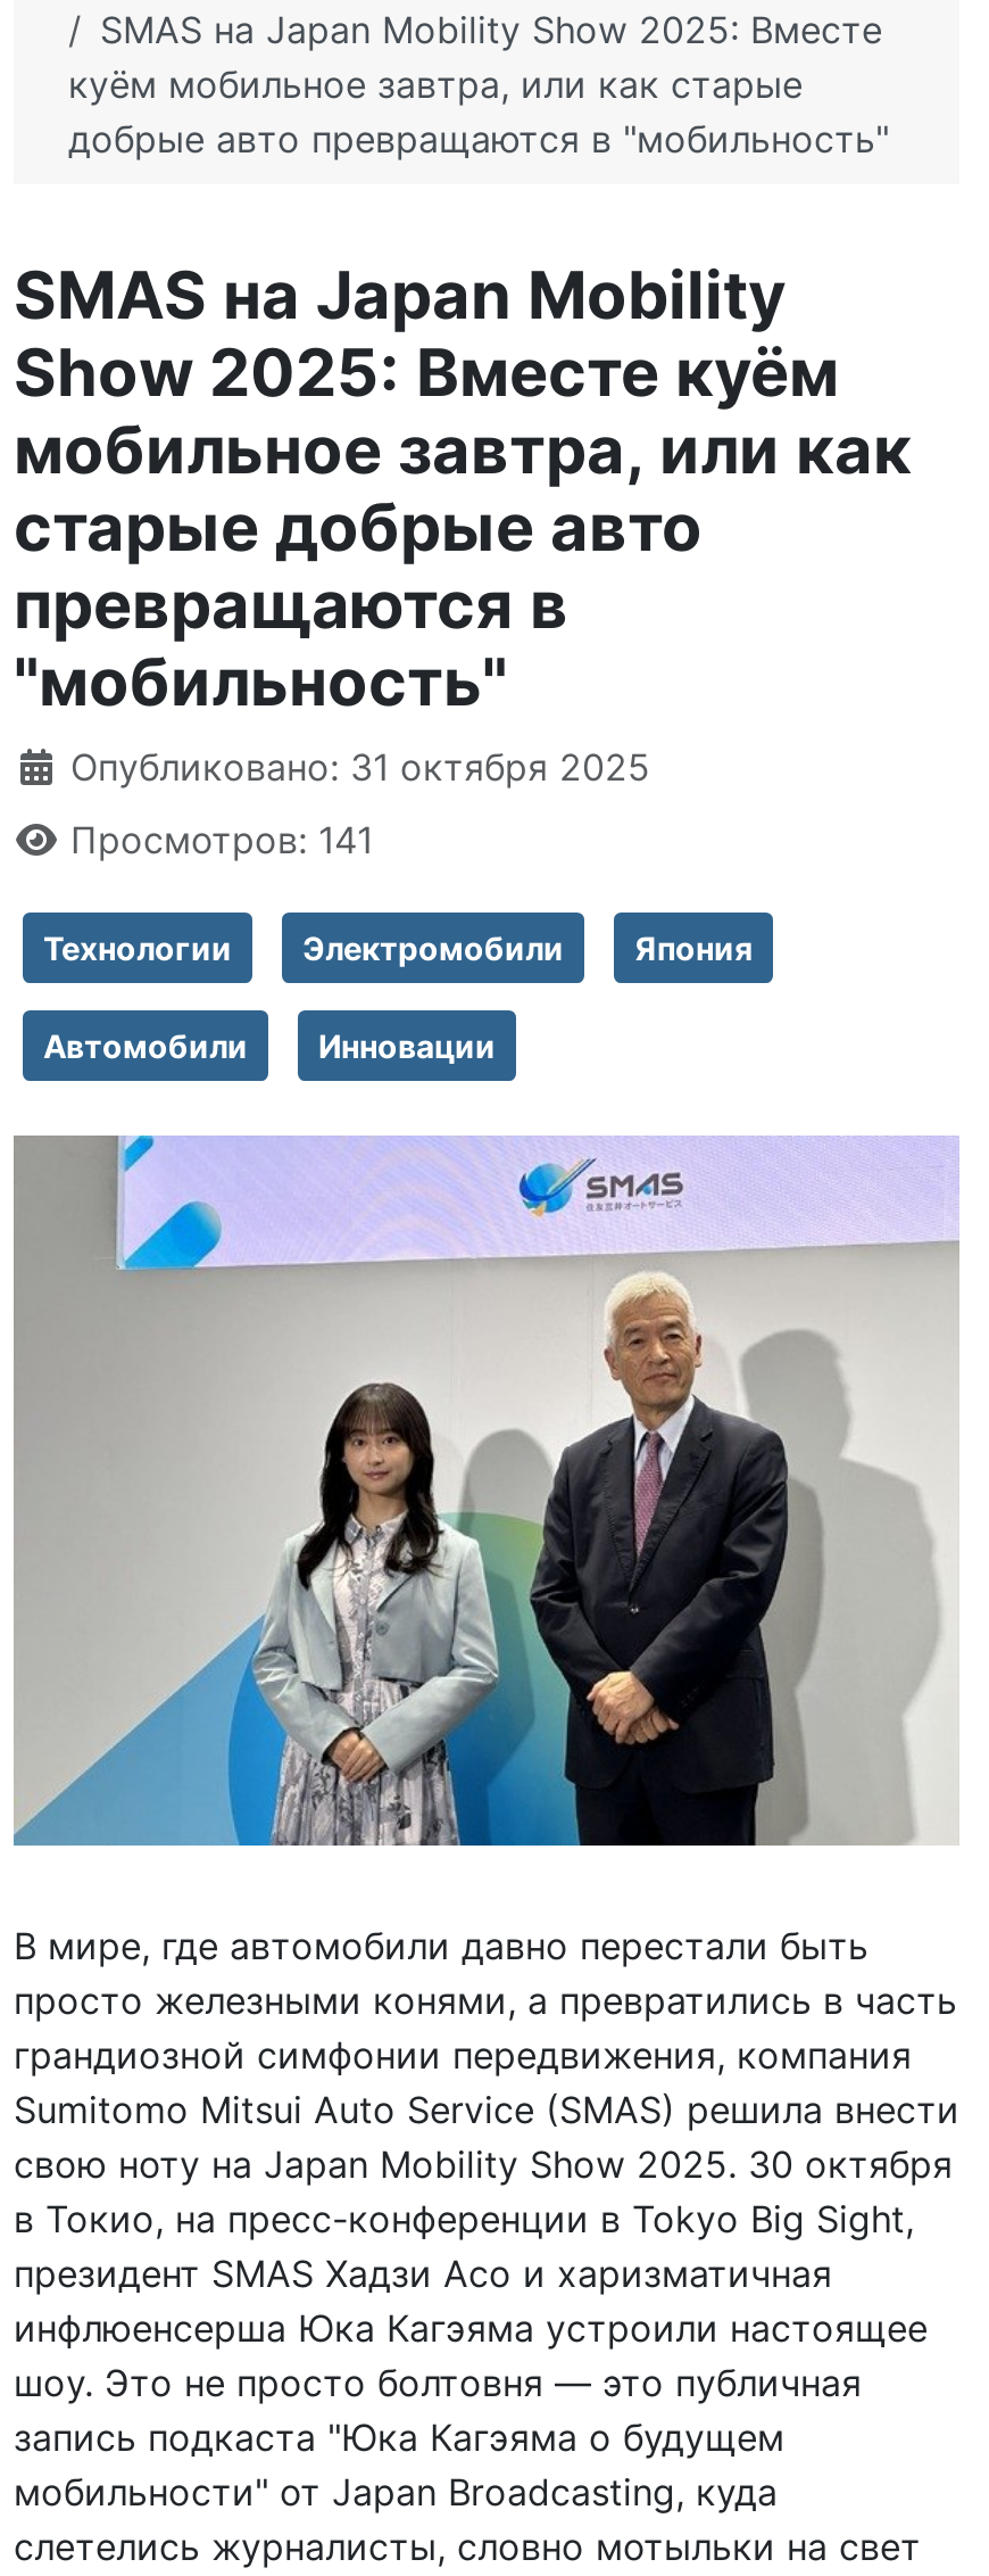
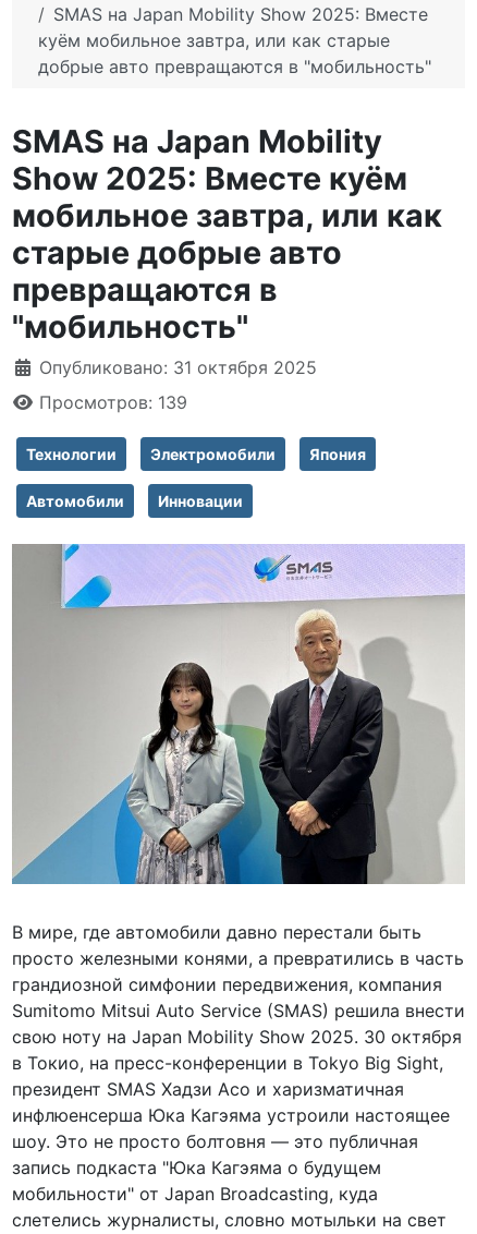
- Просмотров: 141
+ Просмотров: 139
